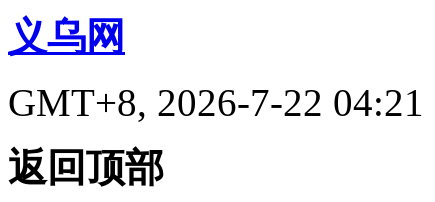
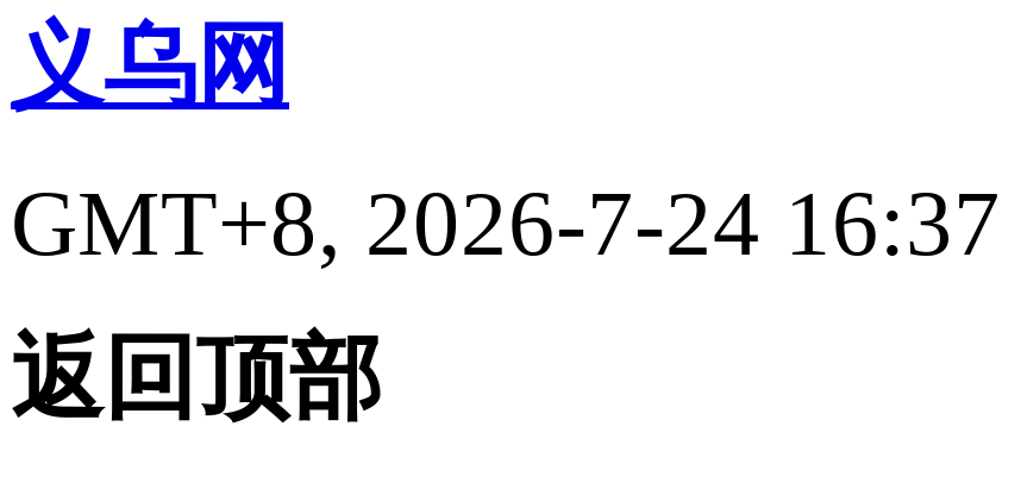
- GMT+8, 2026-7-22 04:21
+ GMT+8, 2026-7-24 16:37
